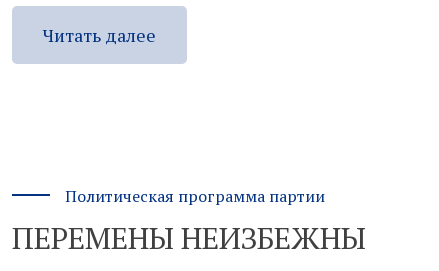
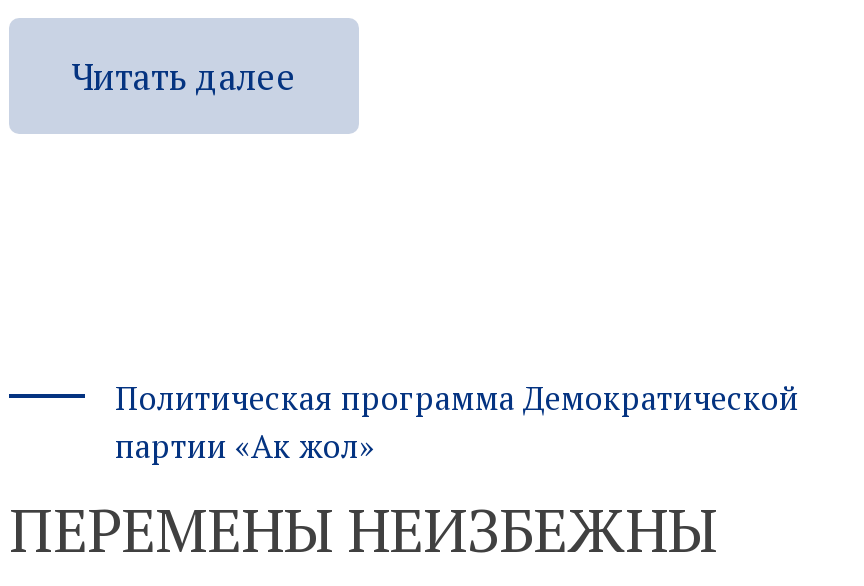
- Политическая программа партии
+ Политическая программа Демократической
+ партии «Ак жол»
